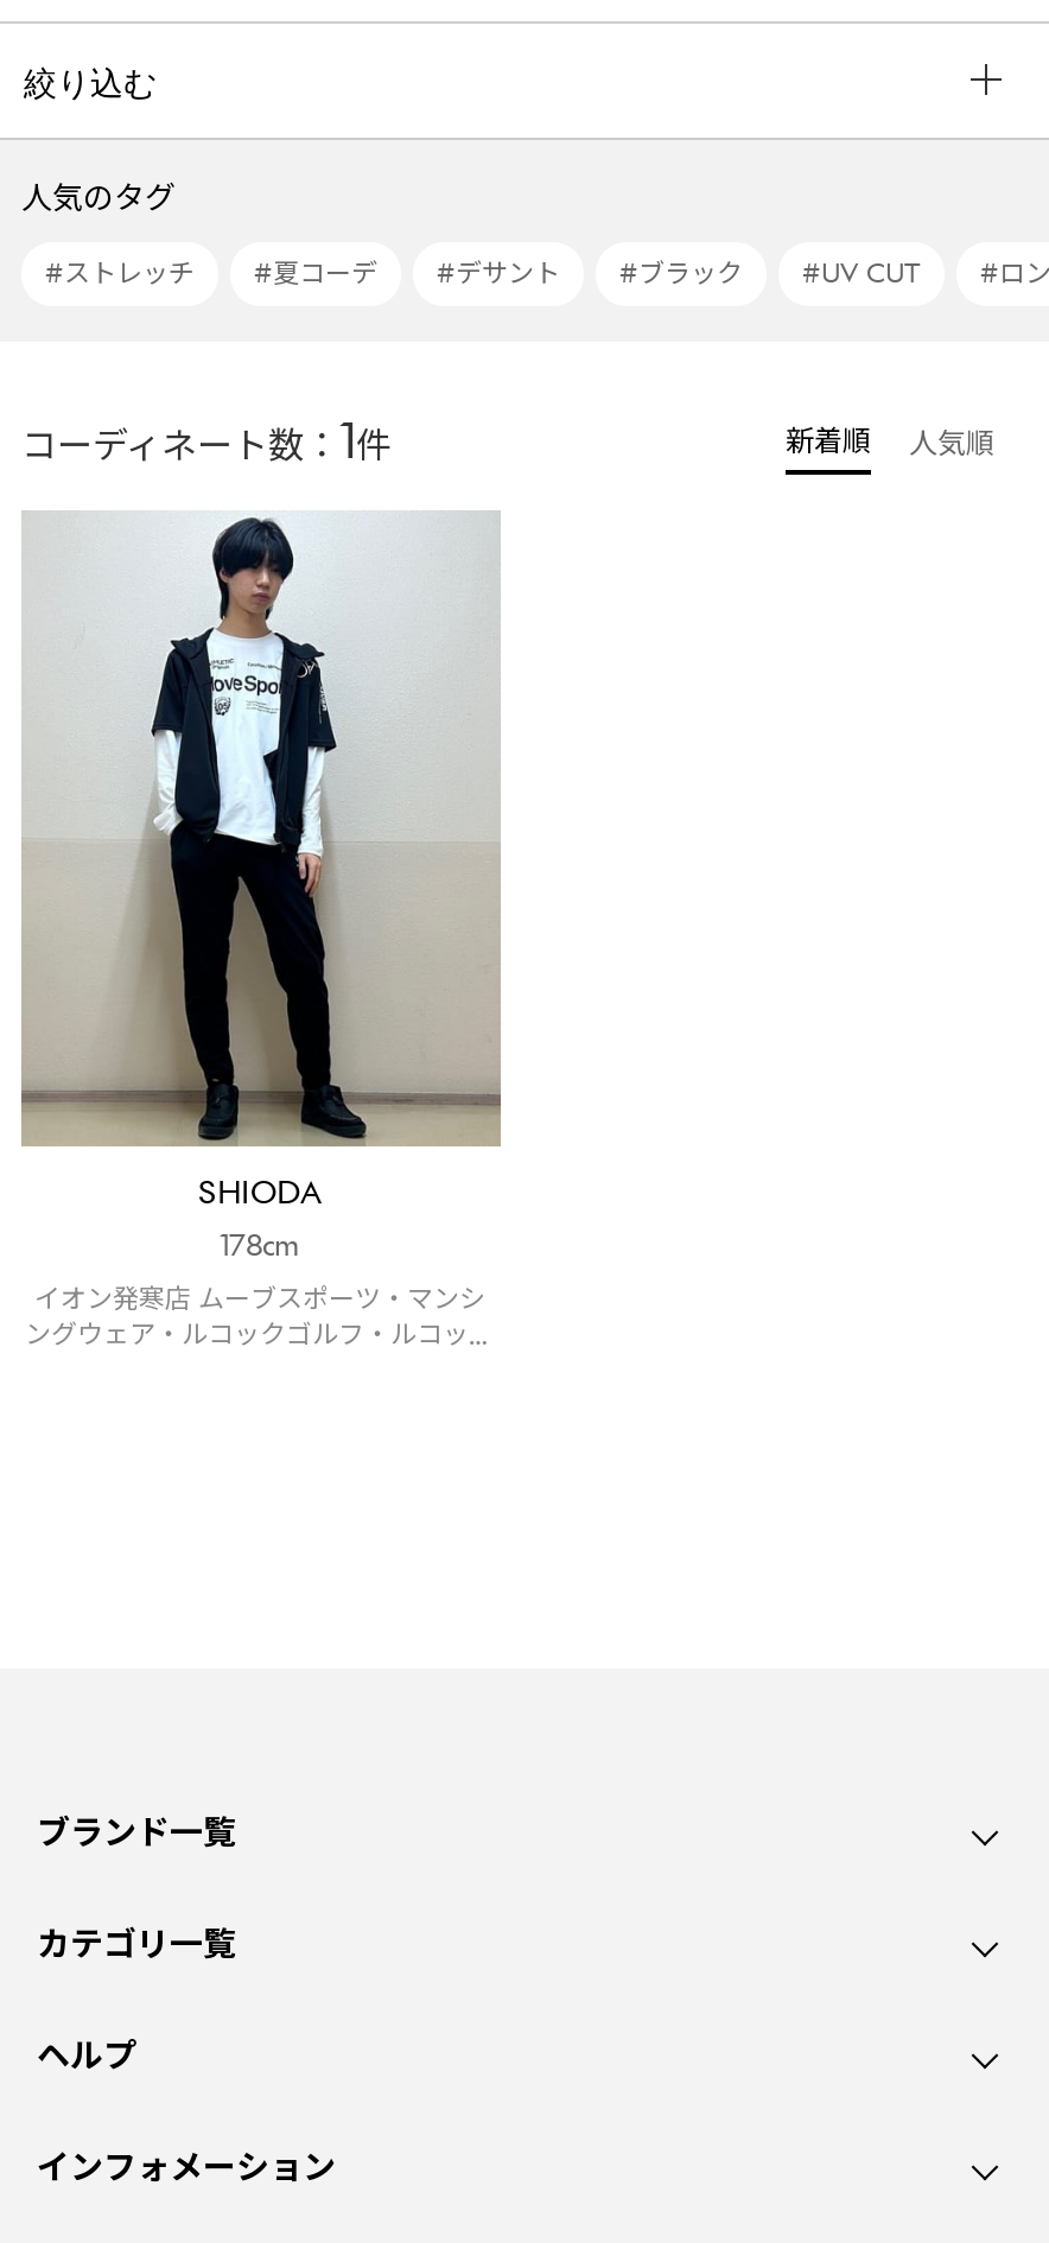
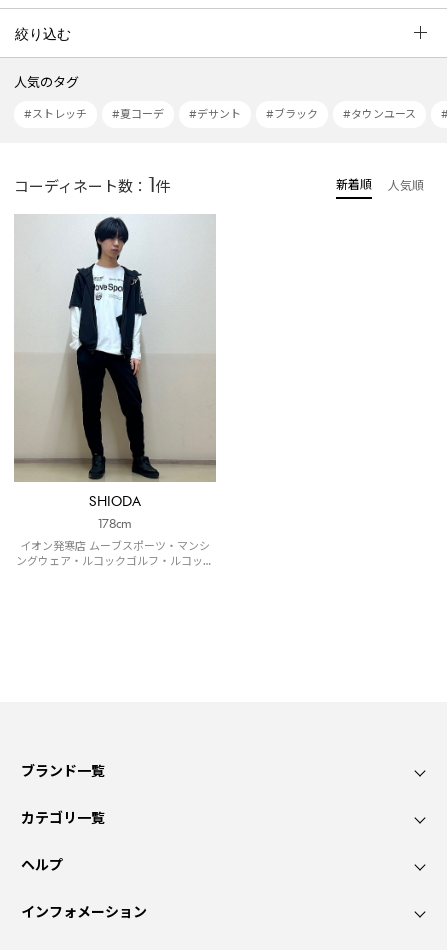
- #UV CUT
+ #タウンユース
